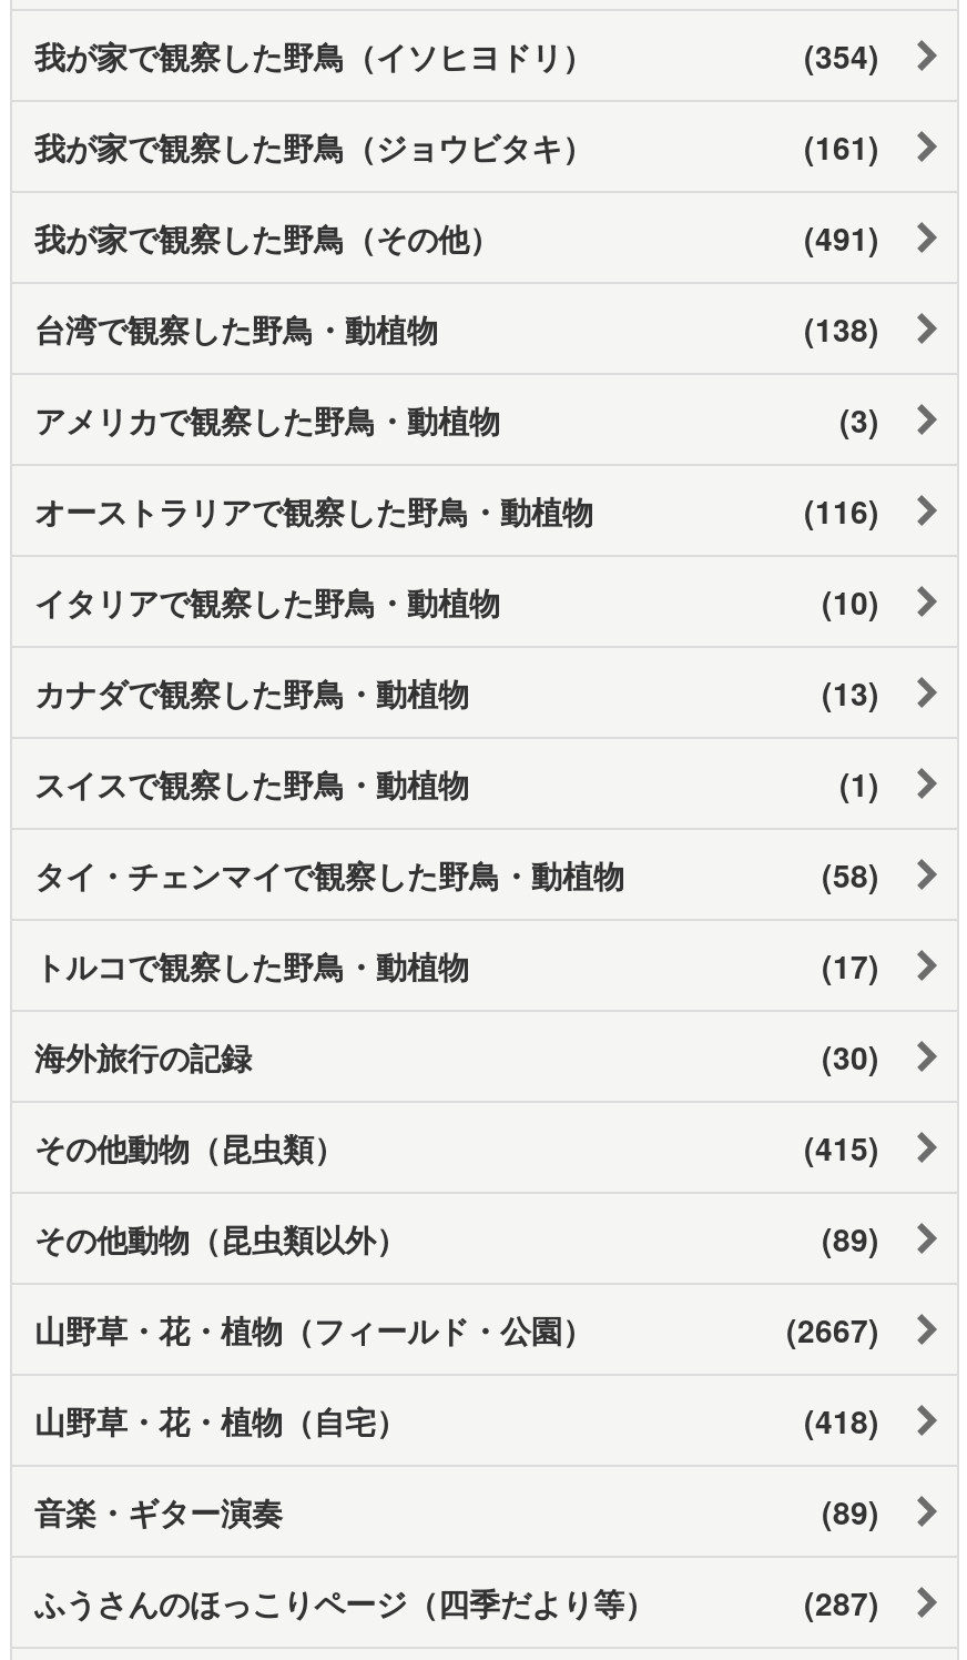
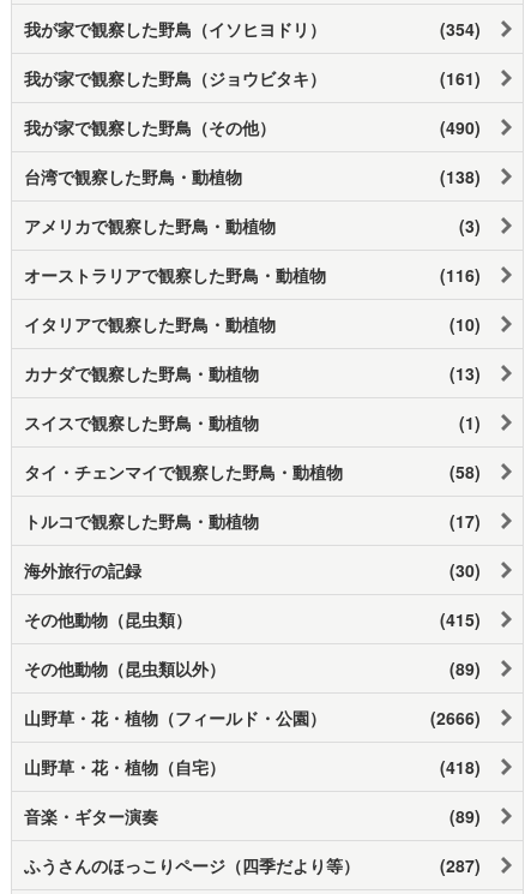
- (491)
+ (490)

- (2667)
+ (2666)
